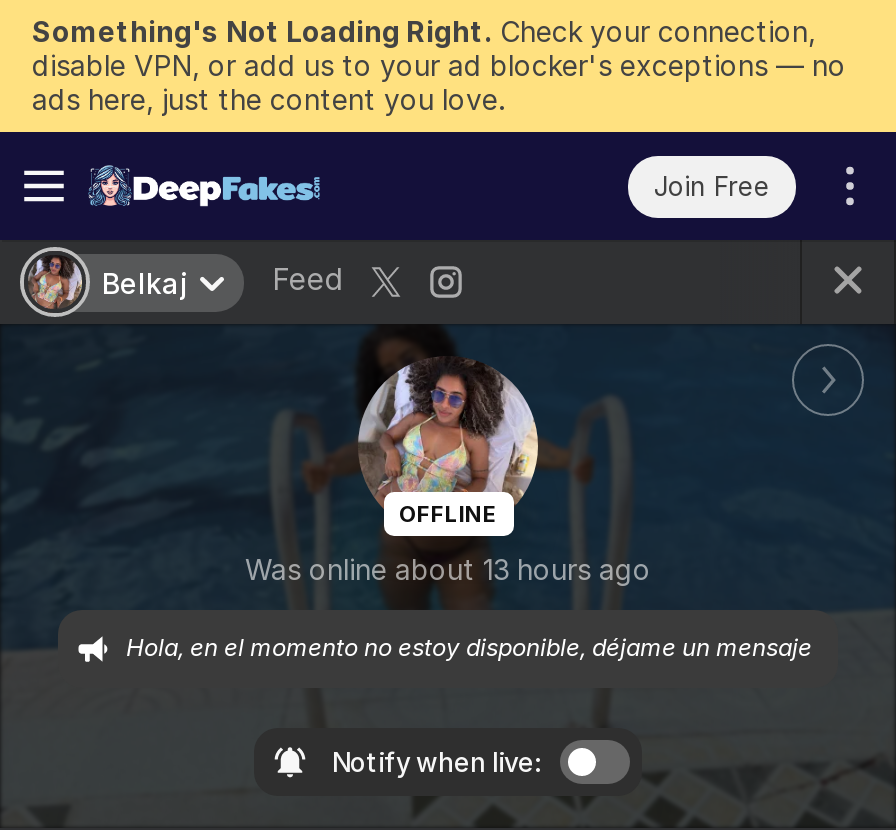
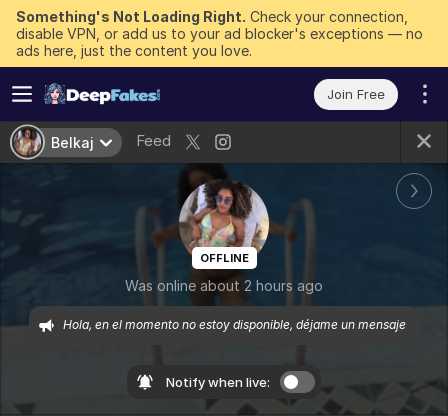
- Was online about 13 hours ago
+ Was online about 2 hours ago
